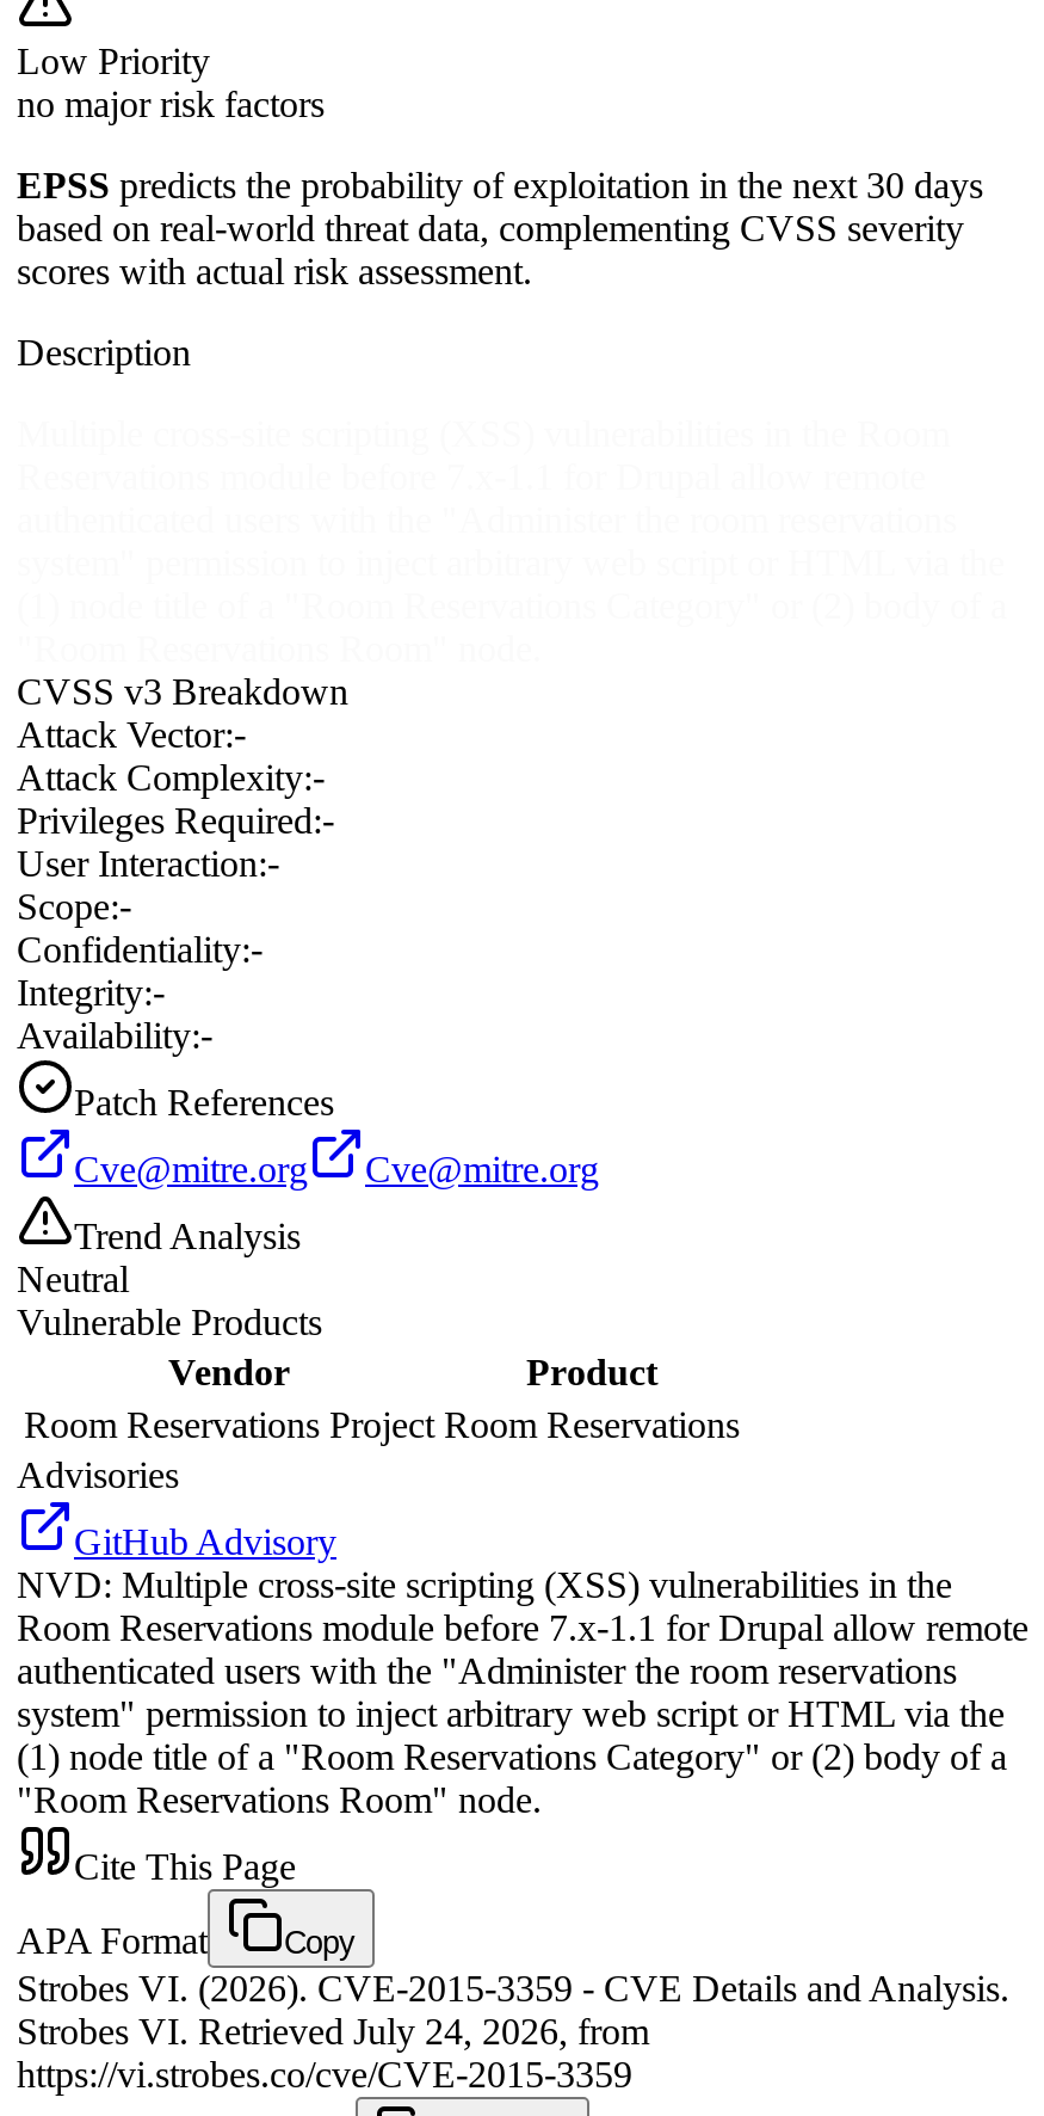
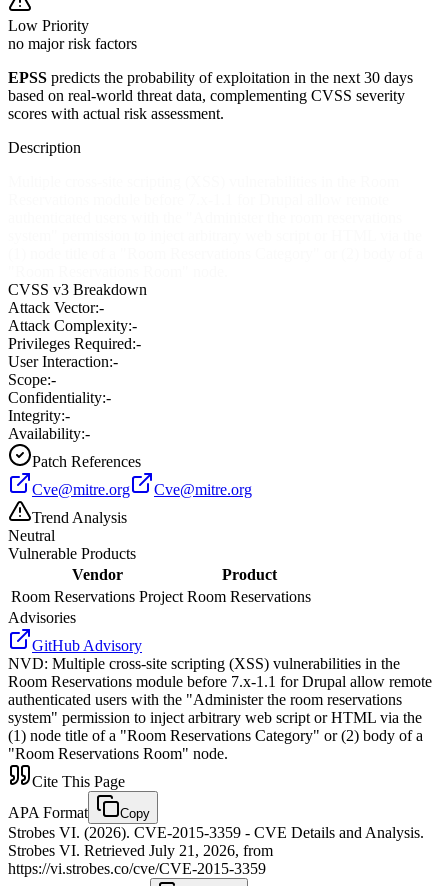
- Strobes VI. Retrieved July 24, 2026, from
+ Strobes VI. Retrieved July 21, 2026, from
